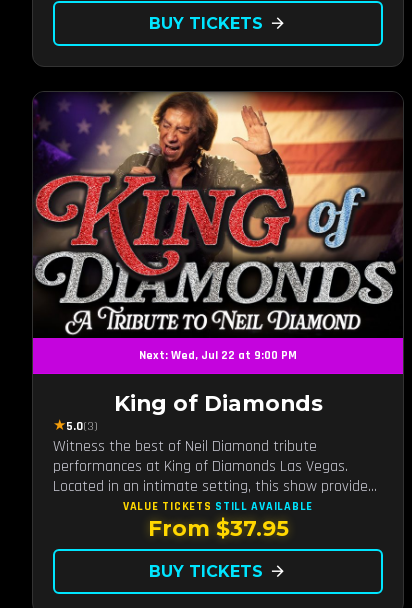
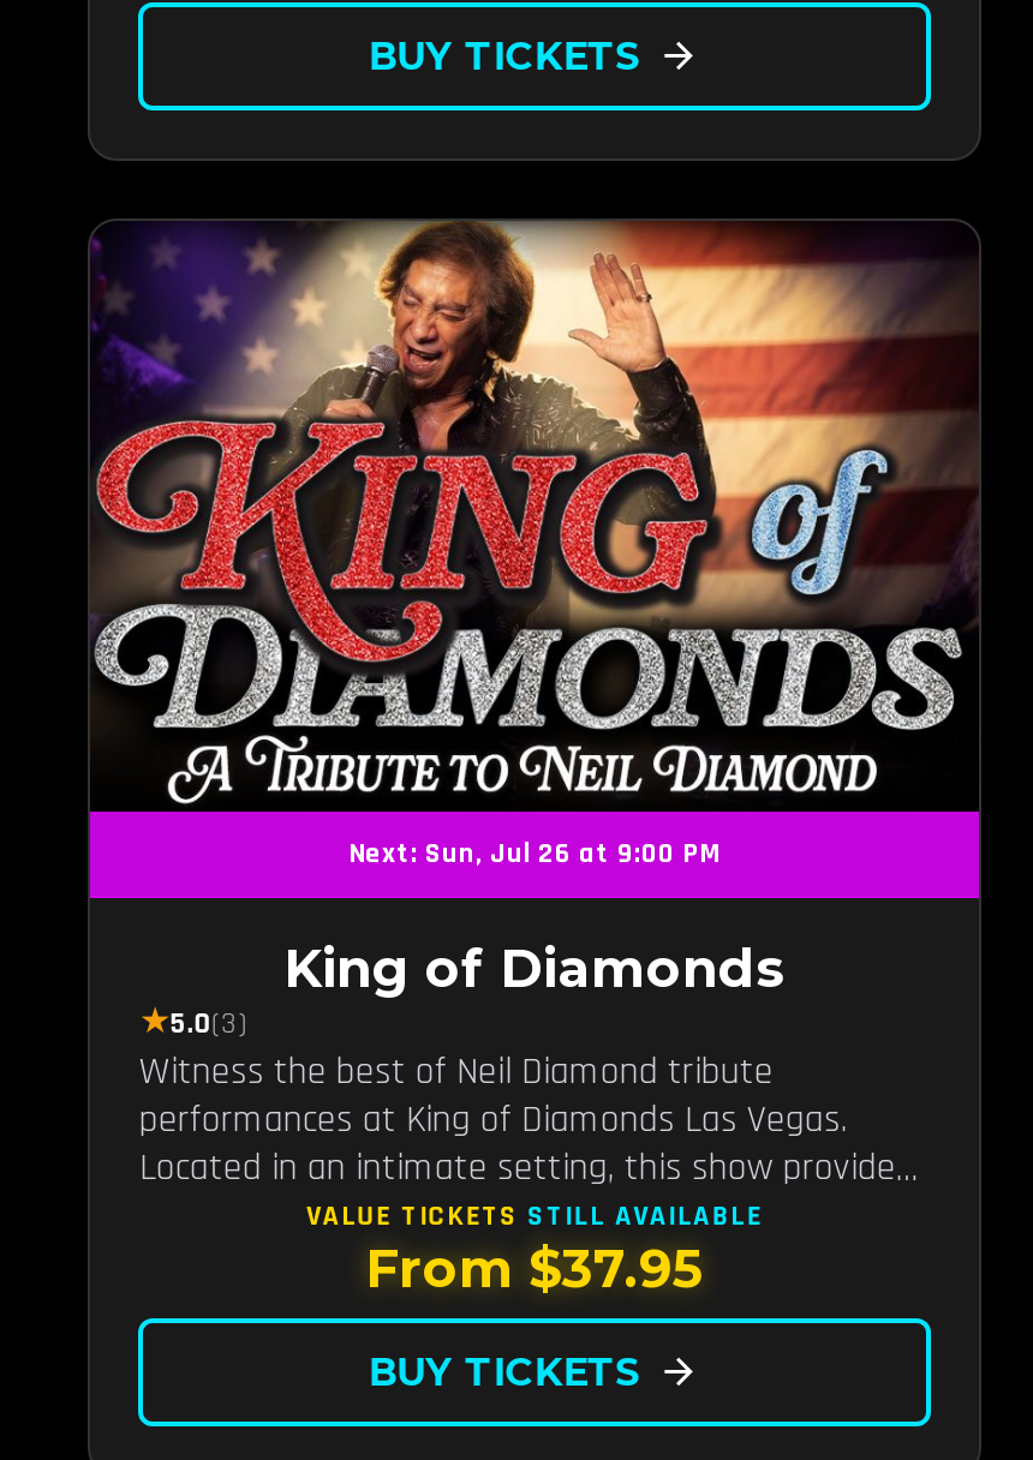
- Next: Wed, Jul 22 at 9:00 PM
+ Next: Sun, Jul 26 at 9:00 PM
